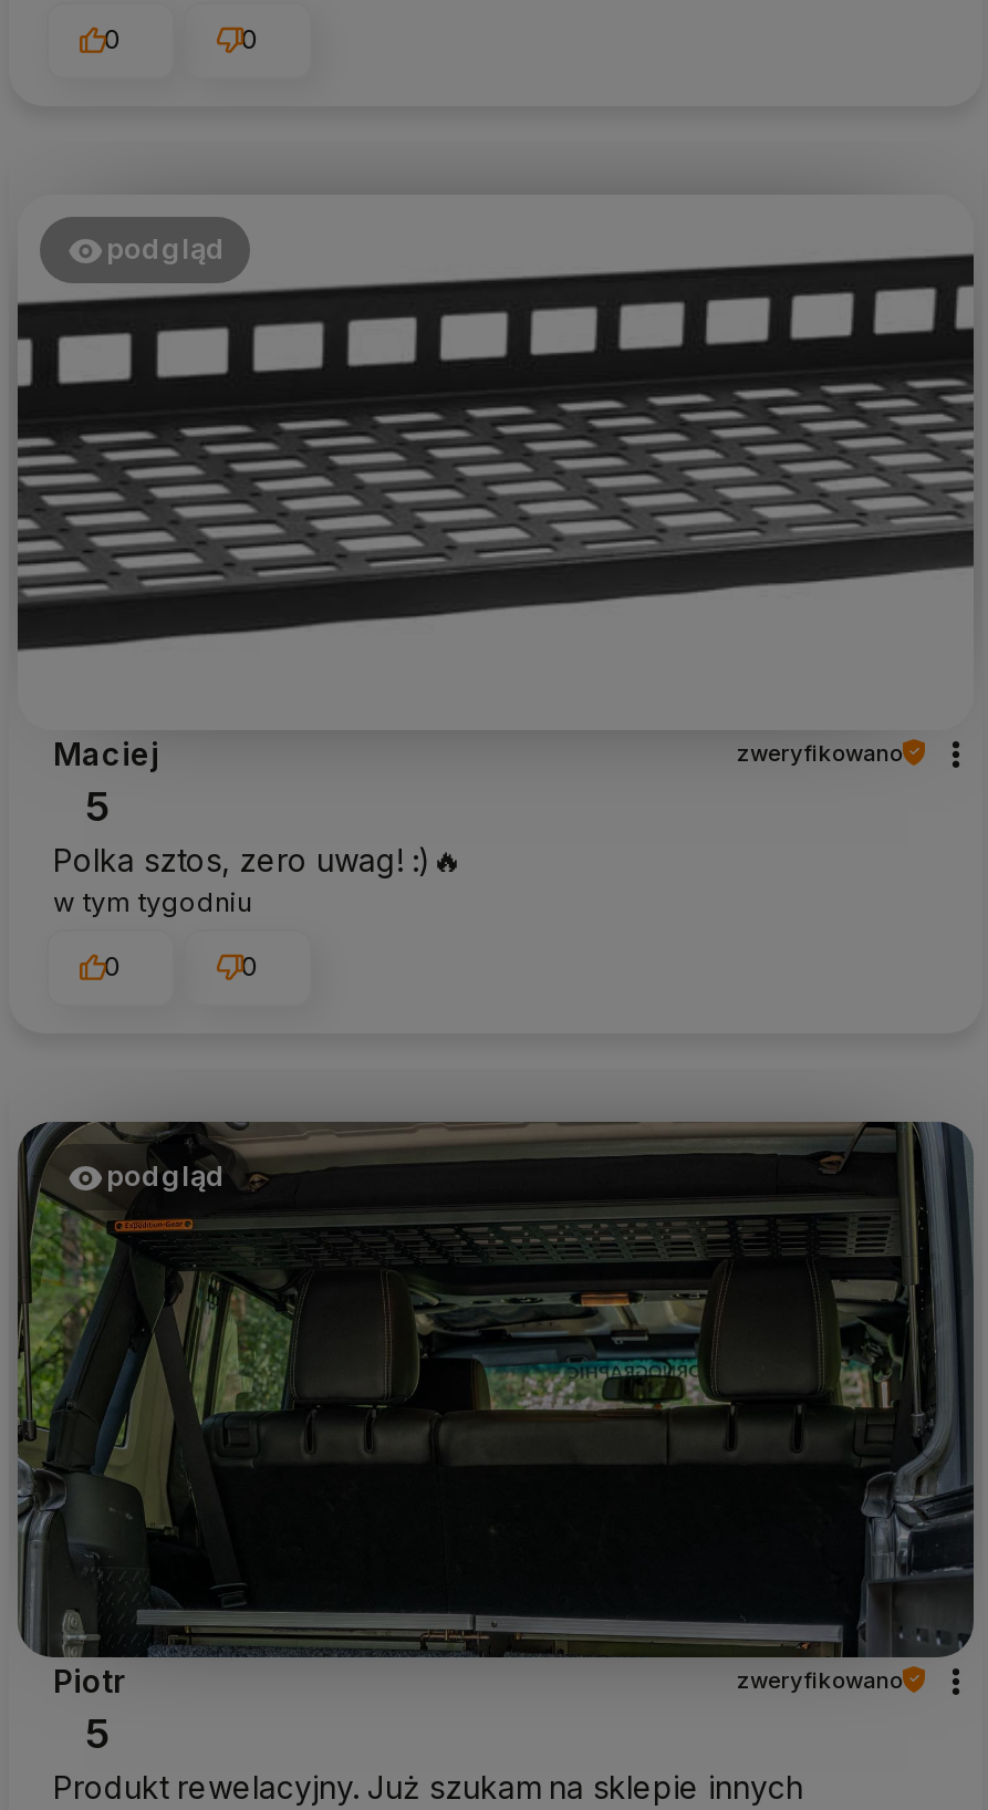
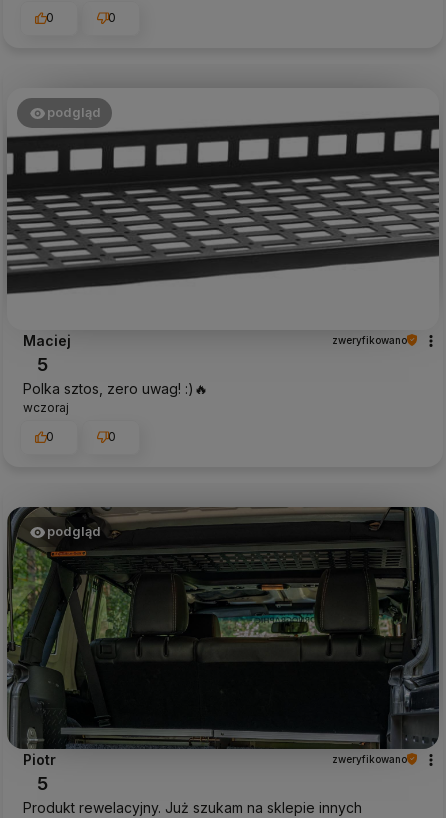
- w tym tygodniu
+ wczoraj
